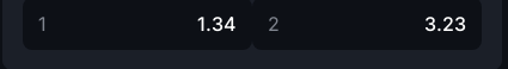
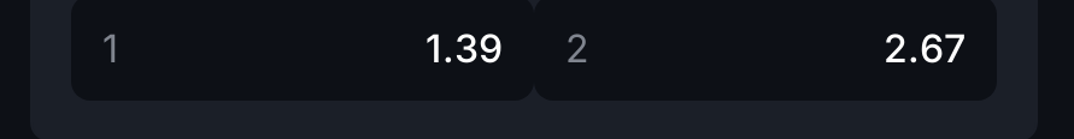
- 1.34 2
+ 1.39 2

- 3.23
+ 2.67
